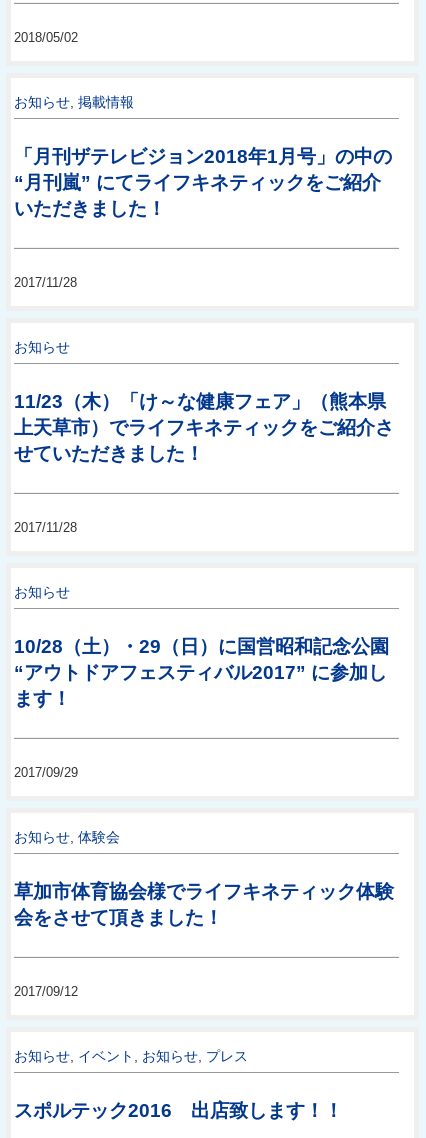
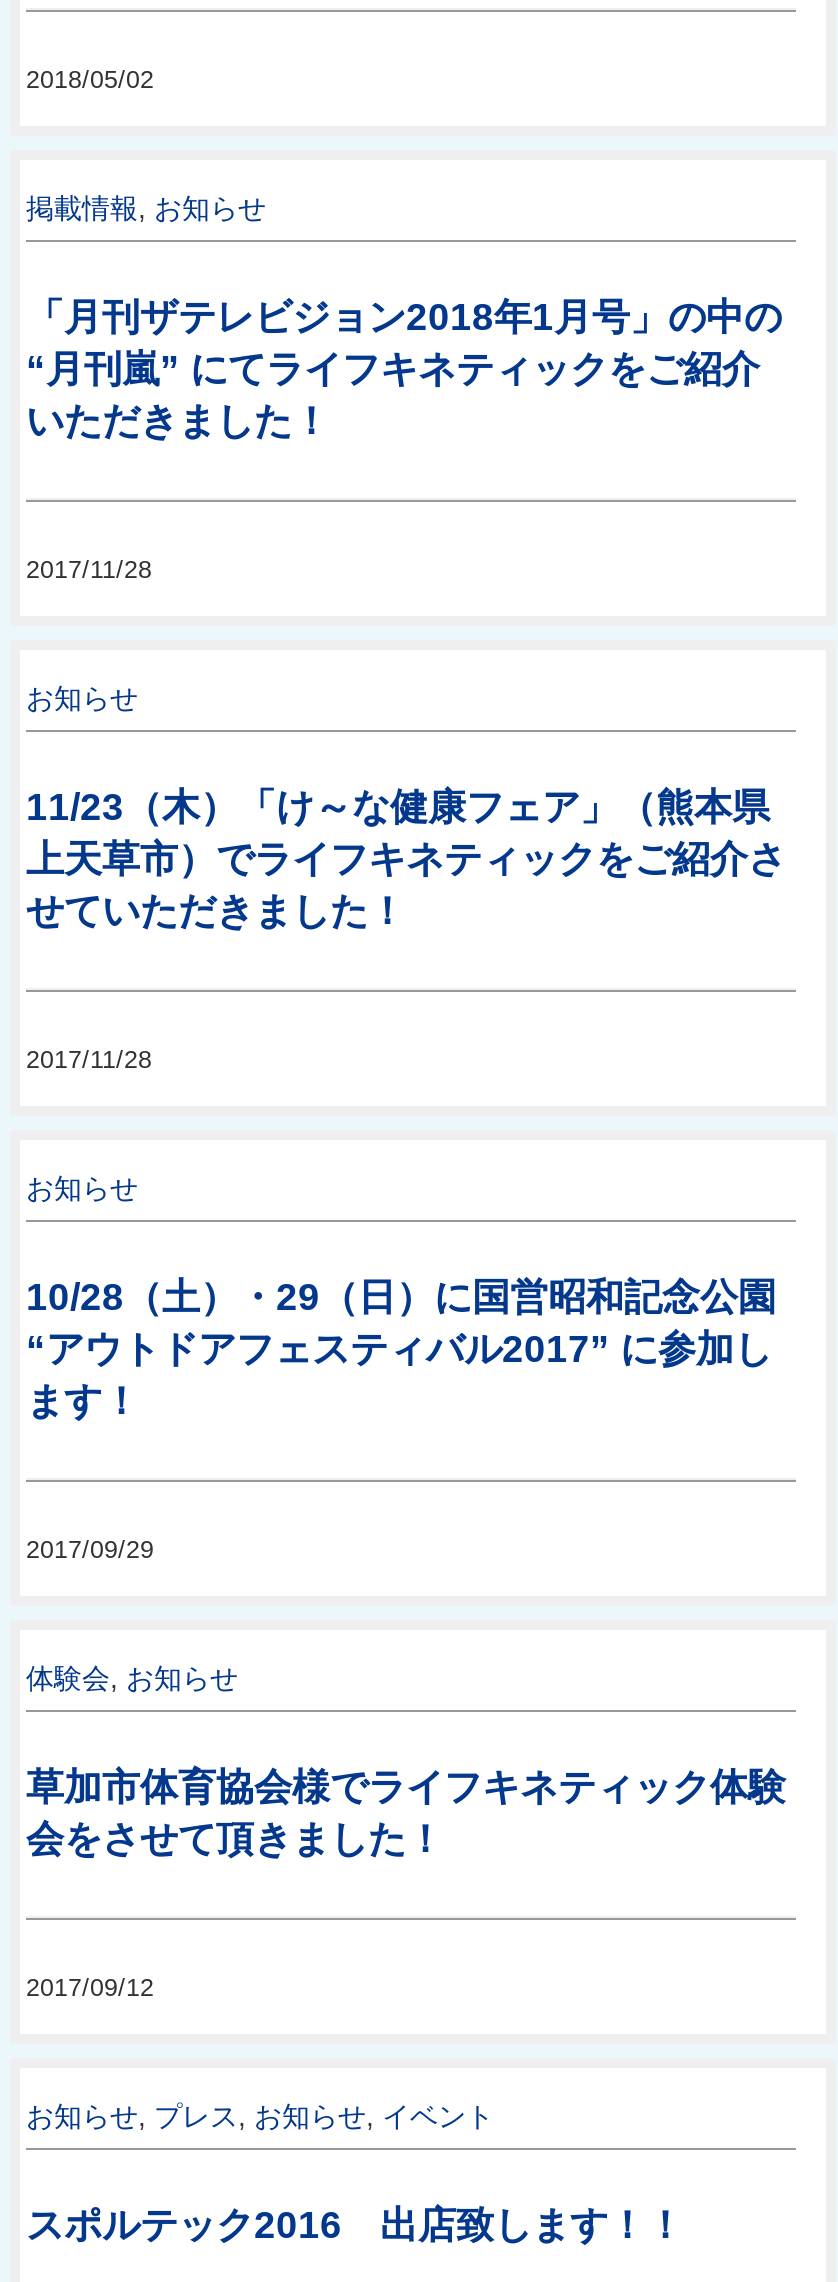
- お知らせ,掲載情報
+ 掲載情報,お知らせ

- お知らせ,体験会
+ 体験会,お知らせ

- お知らせ,イベント,お知らせ,プレス
+ お知らせ,プレス,お知らせ,イベント
